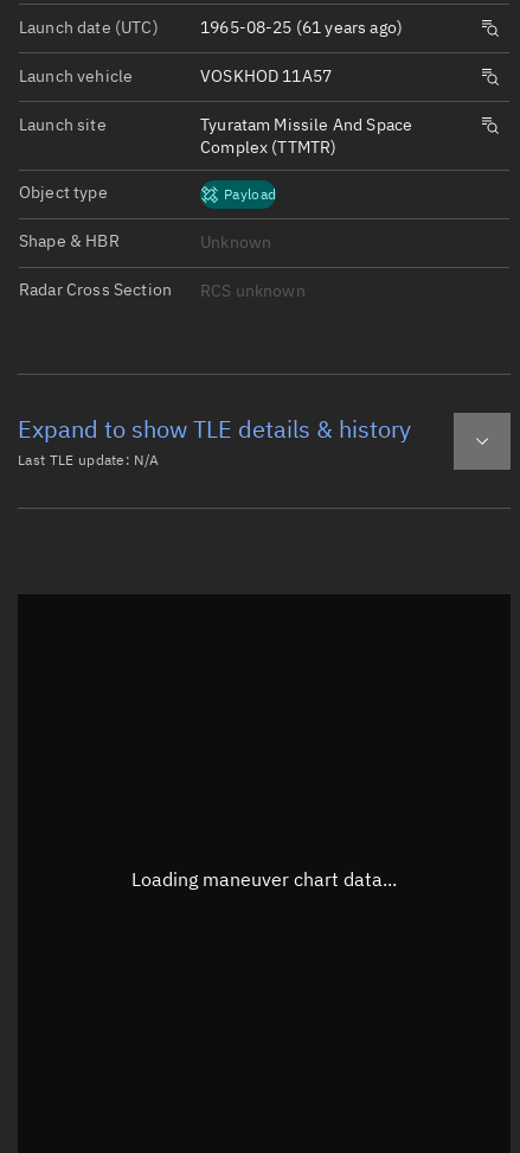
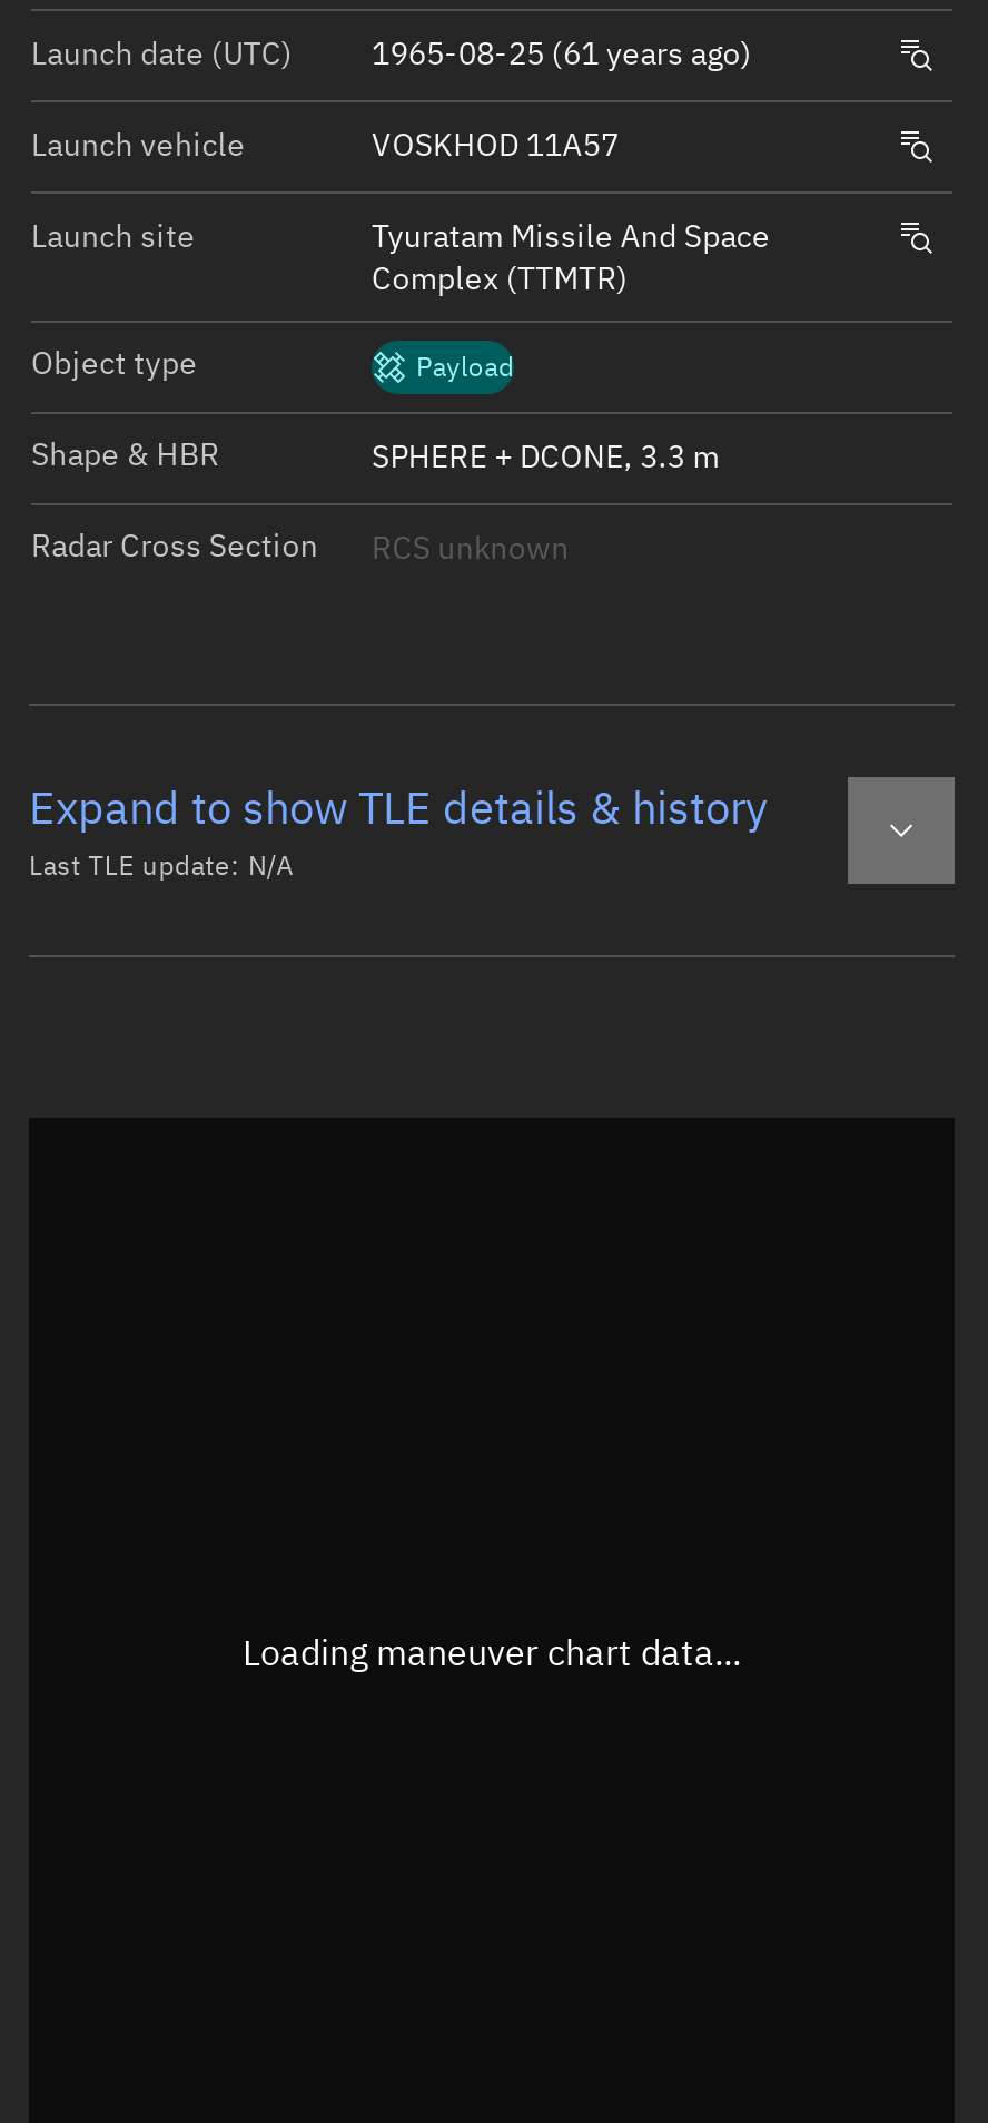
- Unknown
+ SPHERE + DCONE, 3.3 m
